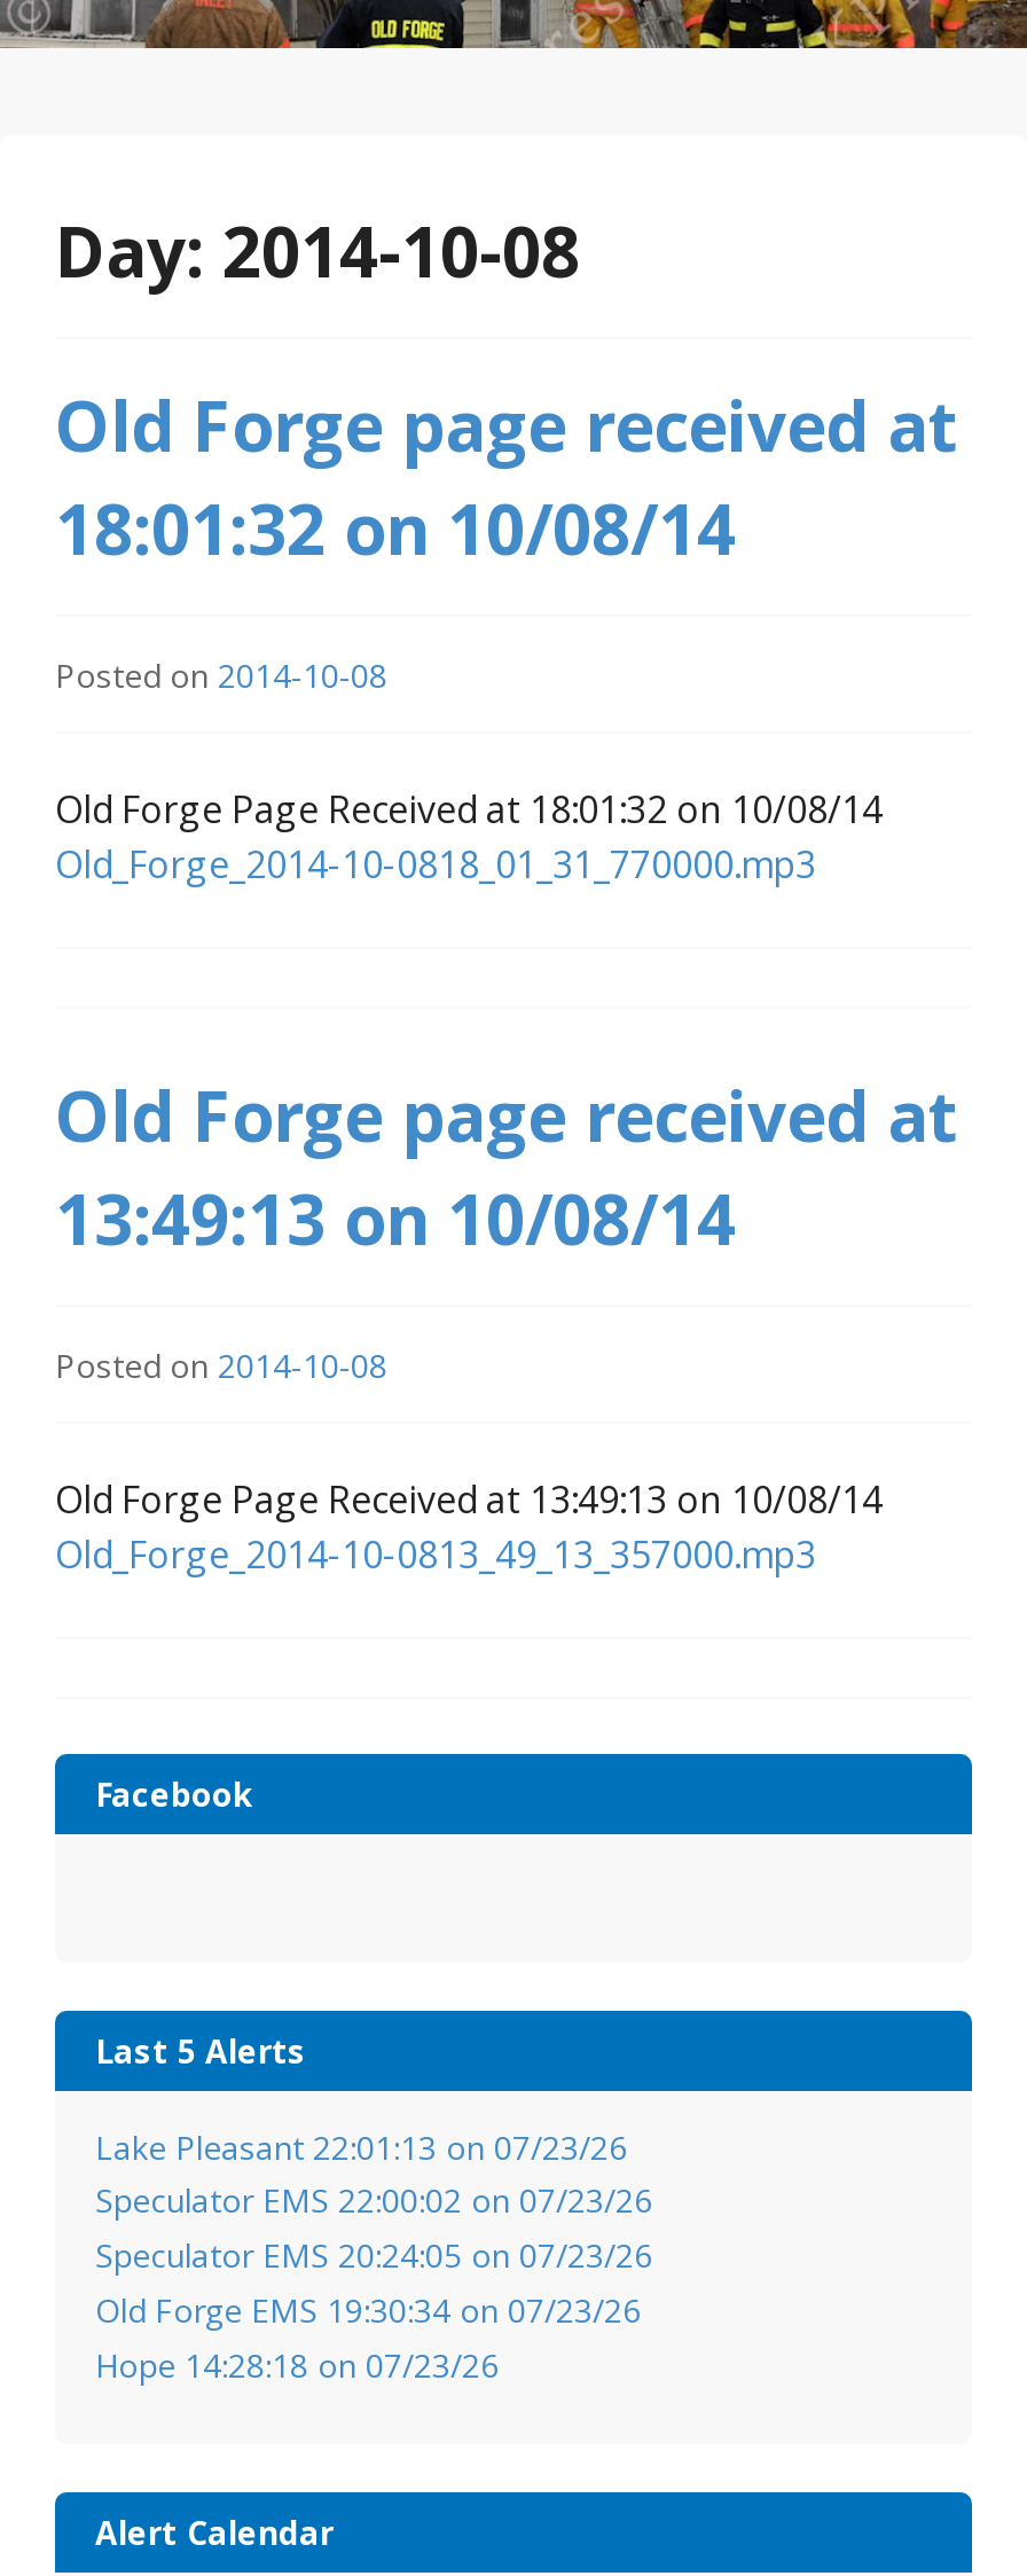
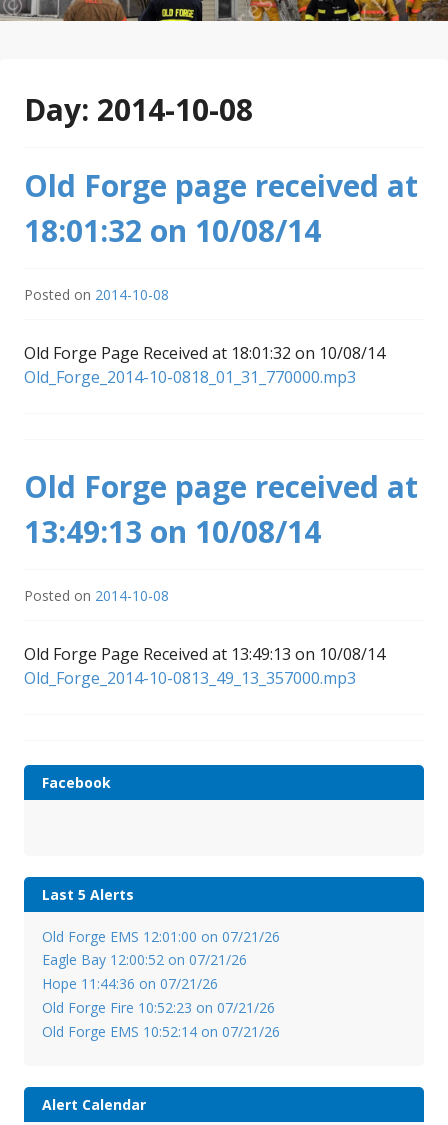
- Lake Pleasant 22:01:13 on 07/23/26
- Speculator EMS 22:00:02 on 07/23/26
- Speculator EMS 20:24:05 on 07/23/26
- Old Forge EMS 19:30:34 on 07/23/26
- Hope 14:28:18 on 07/23/26
+ Old Forge EMS 12:01:00 on 07/21/26
+ Eagle Bay 12:00:52 on 07/21/26
+ Hope 11:44:36 on 07/21/26
+ Old Forge Fire 10:52:23 on 07/21/26
+ Old Forge EMS 10:52:14 on 07/21/26
